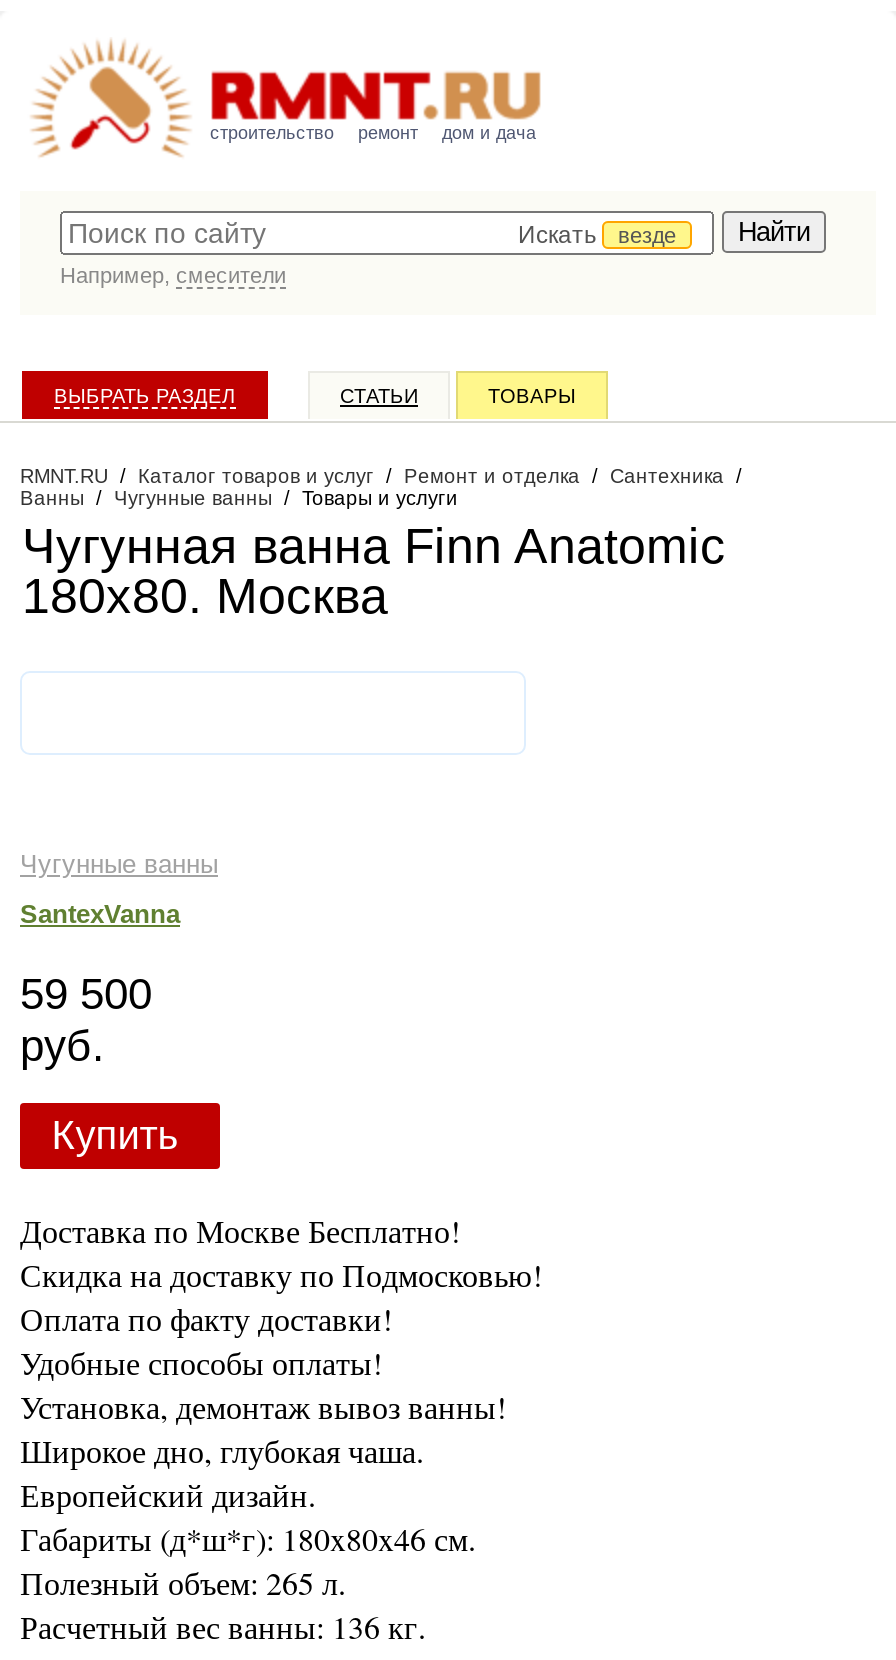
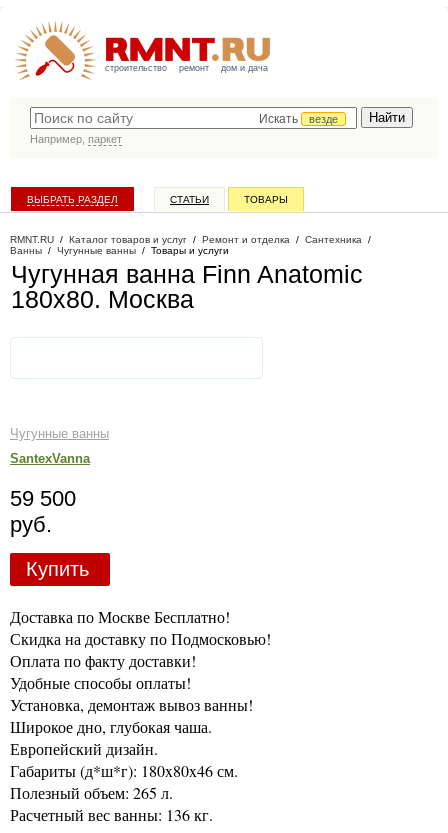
- Например, смесители
+ Например, паркет
